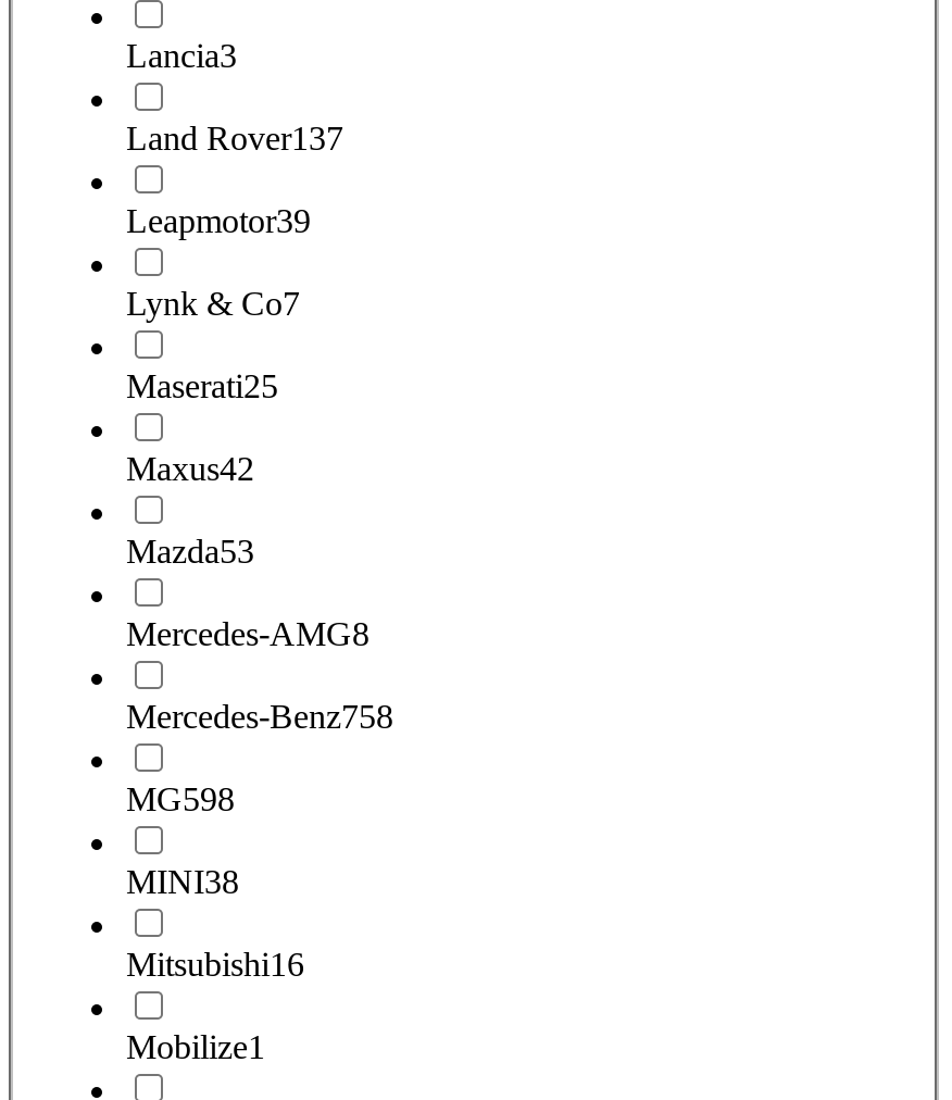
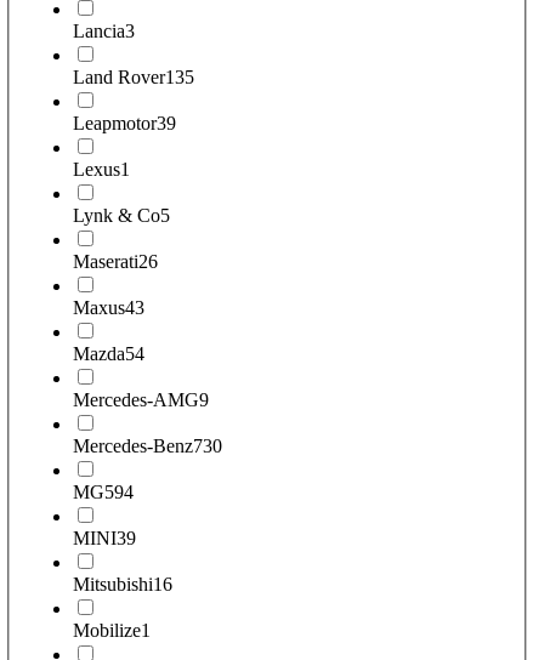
- Land Rover137
+ Land Rover135

- Lynk & Co7
- Maserati25
- Maxus42
- Mazda53
- Mercedes-AMG8
- Mercedes-Benz758
- MG598
- MINI38
+ Lexus1
+ Lynk & Co5
+ Maserati26
+ Maxus43
+ Mazda54
+ Mercedes-AMG9
+ Mercedes-Benz730
+ MG594
+ MINI39
